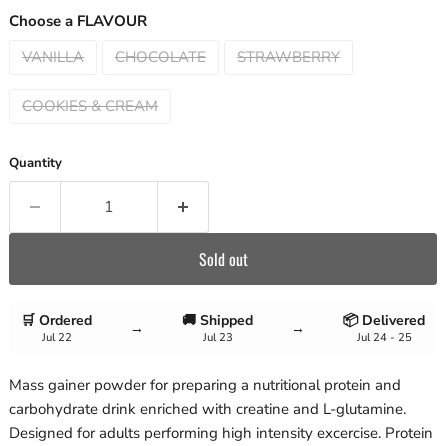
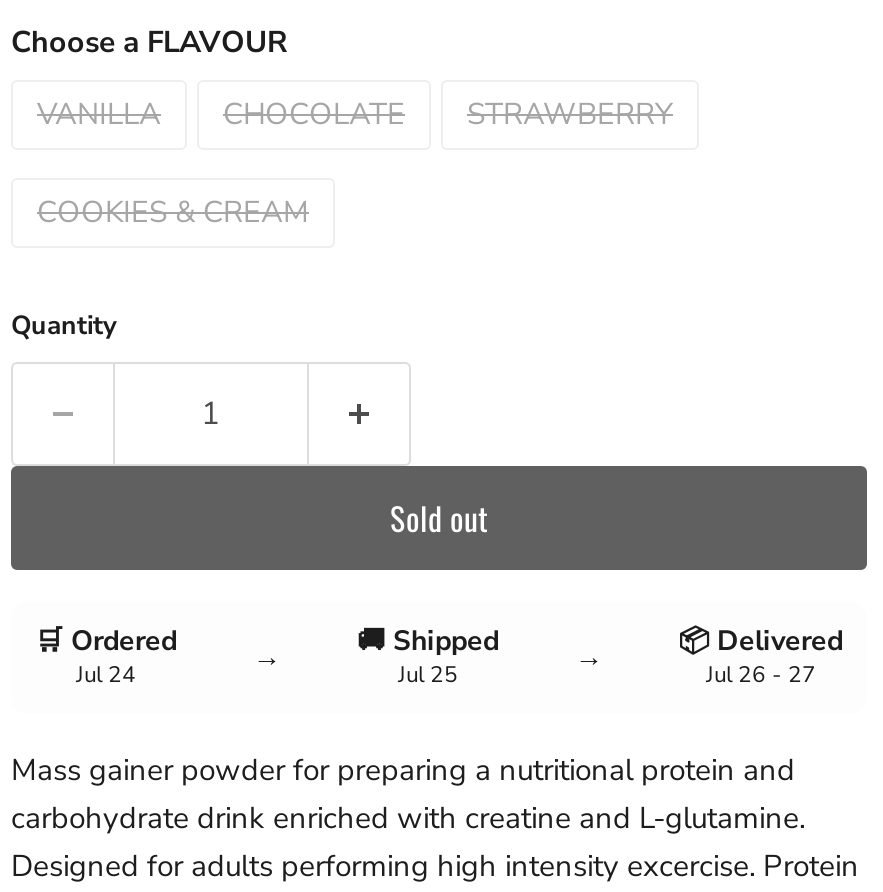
- Jul 22
+ Jul 24

- Jul 23
+ Jul 25

- Jul 24 - 25
+ Jul 26 - 27
